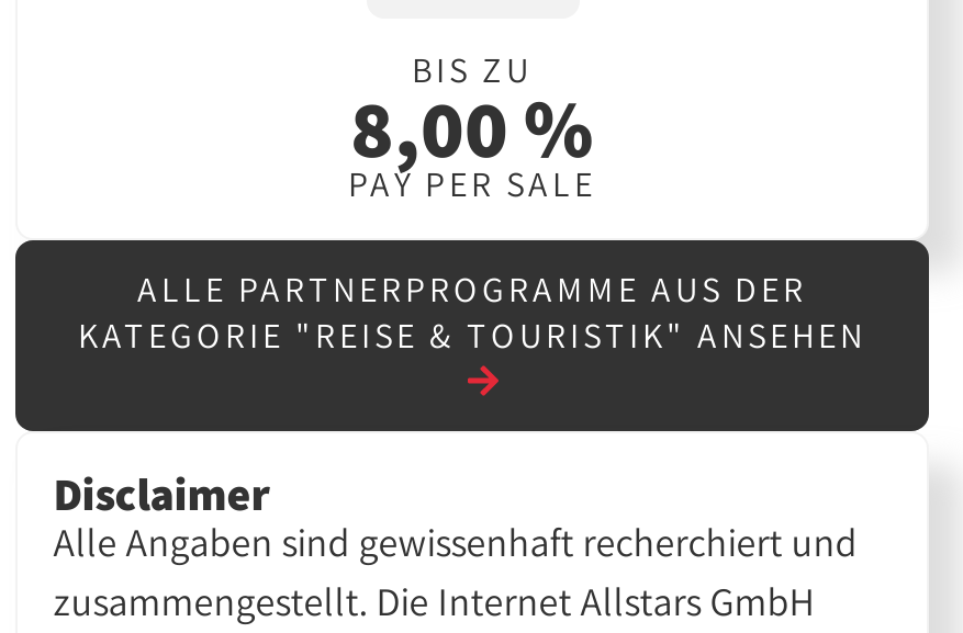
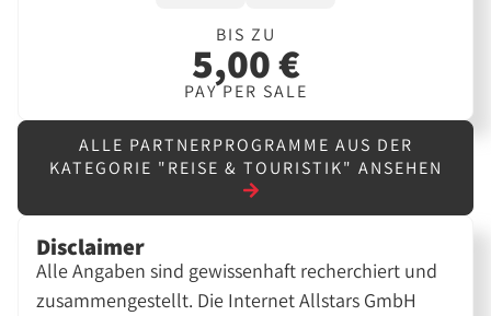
- 8,00 %
+ 5,00 €
